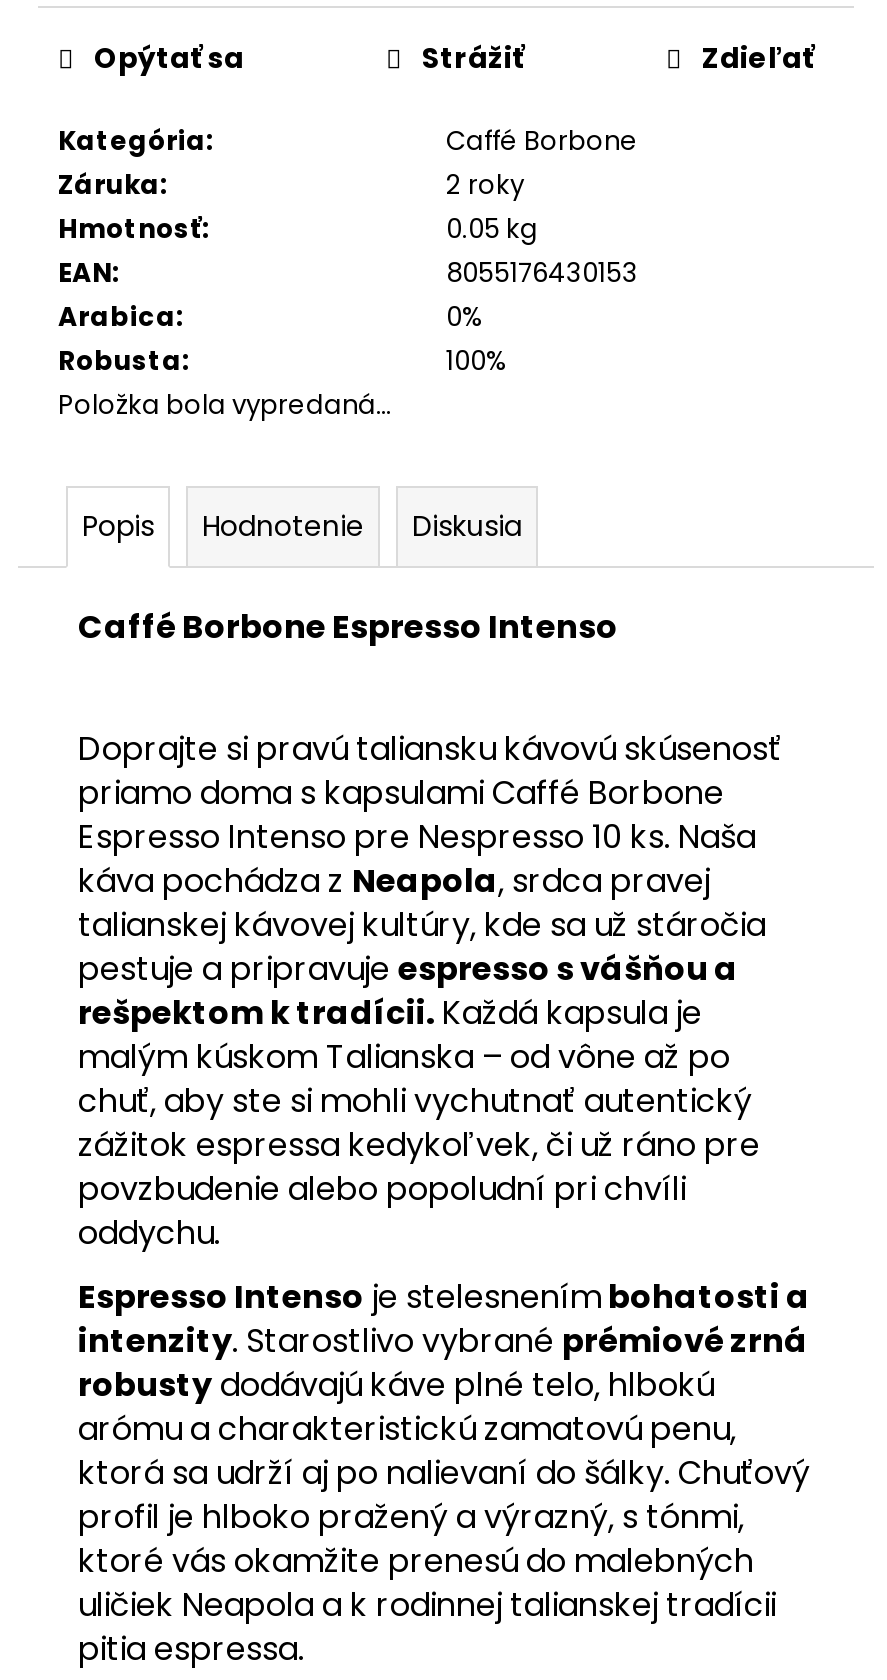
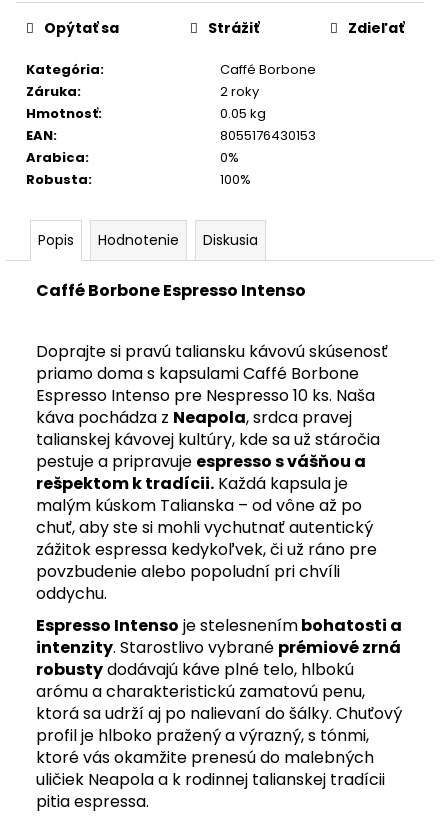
- Položka bola vypredaná…
